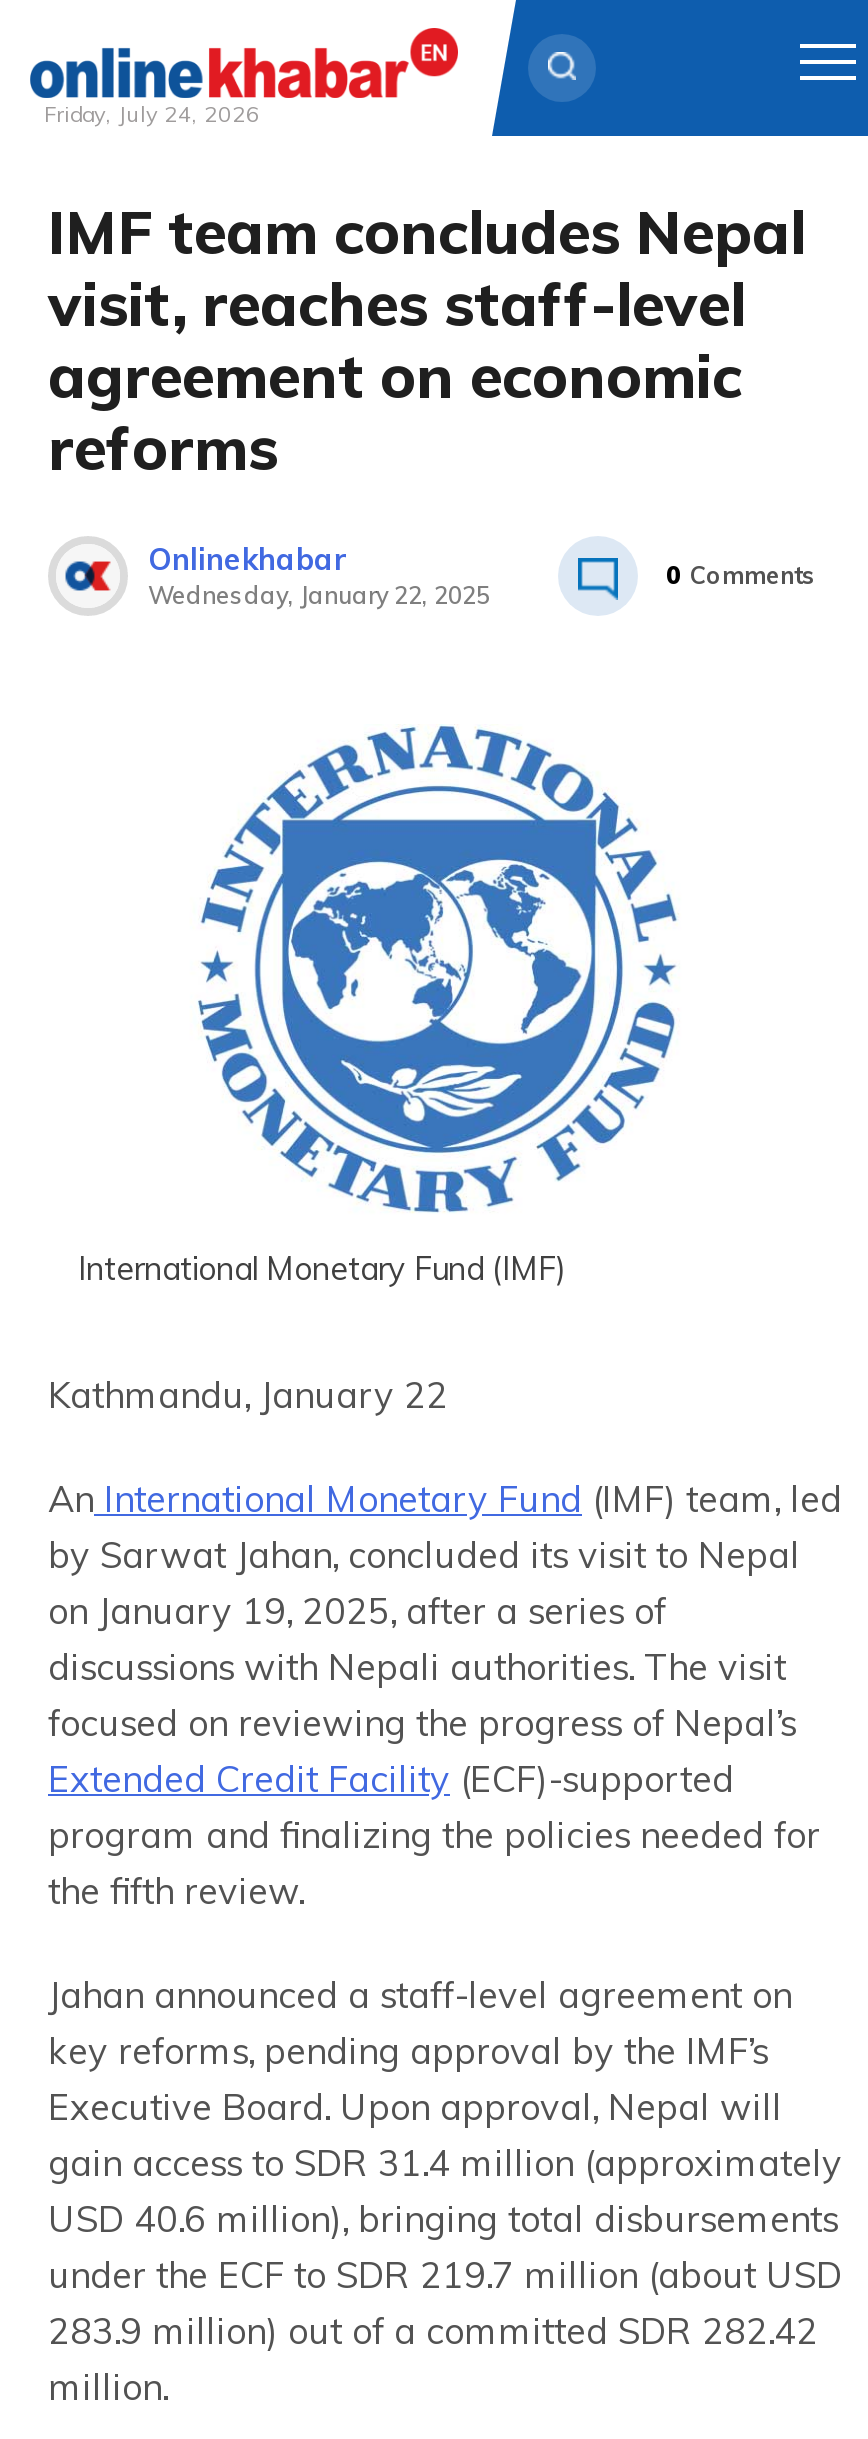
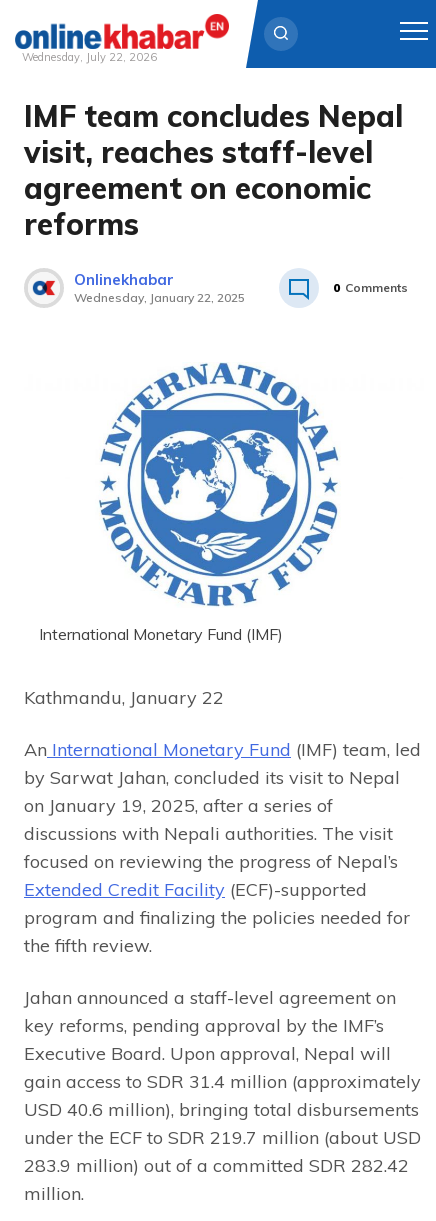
- Friday, July 24, 2026
+ Wednesday, July 22, 2026
